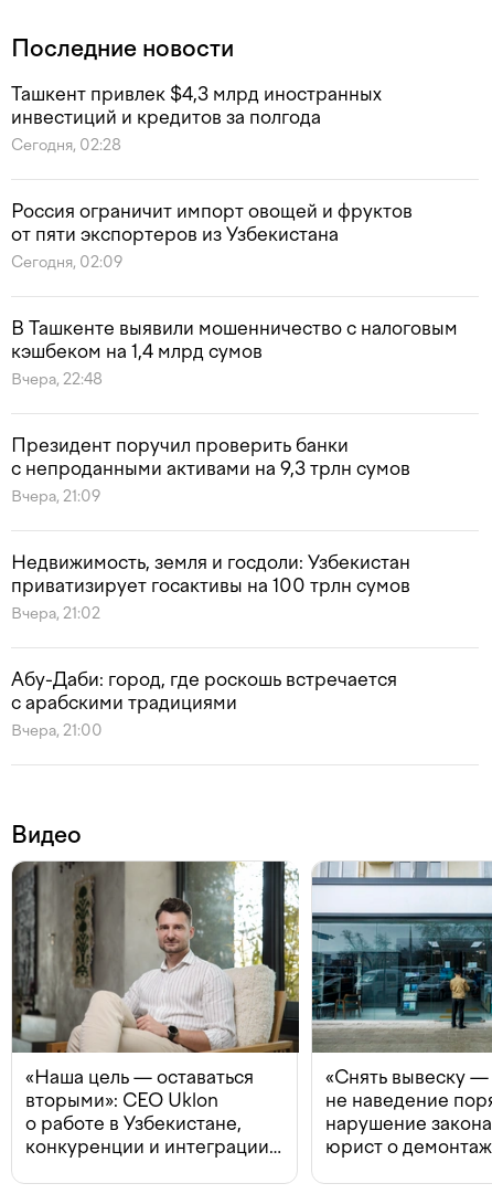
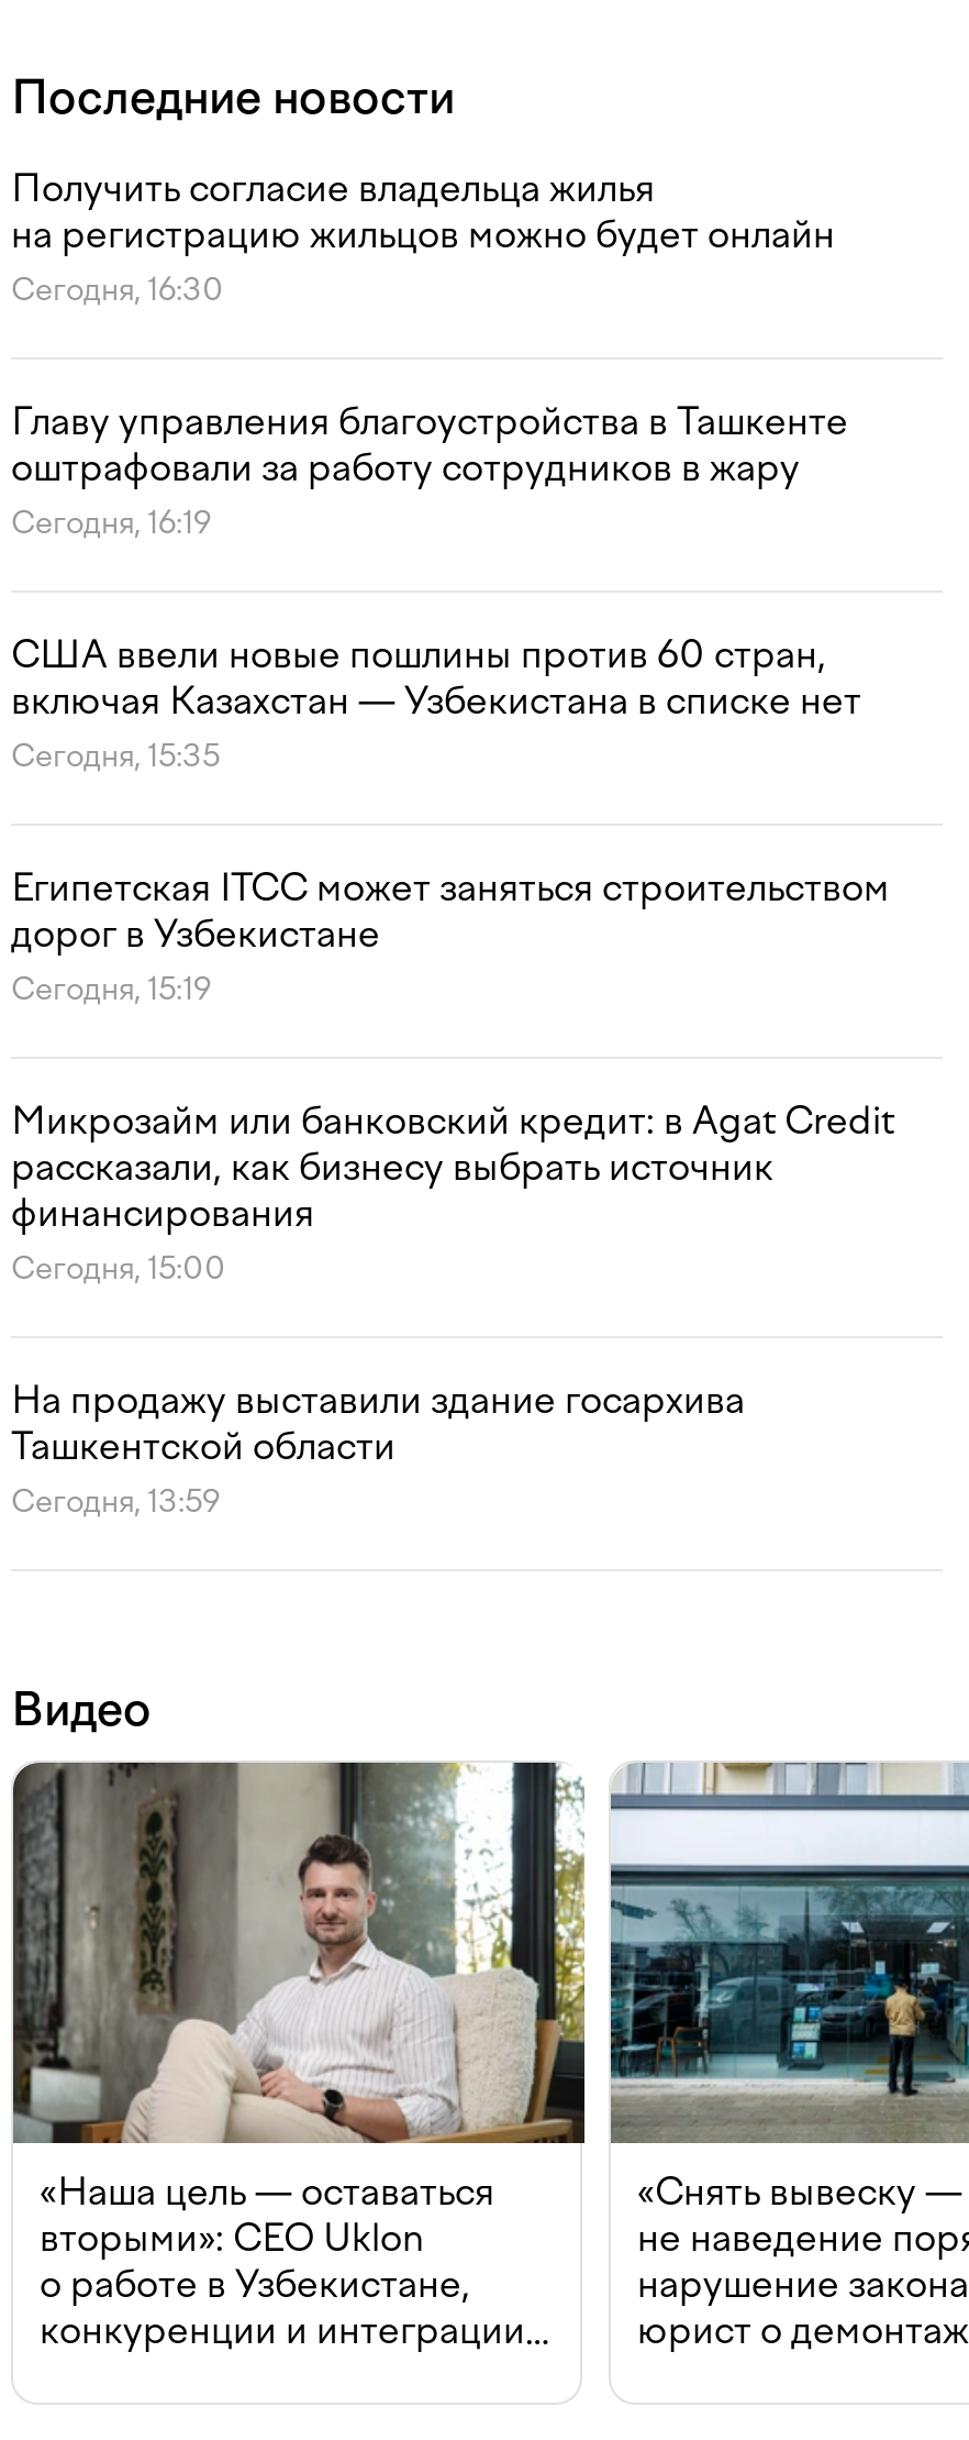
- Ташкент привлек $4,3 млрд иностранных
- инвестиций и кредитов за полгода
- Сегодня, 02:28
+ Получить согласие владельца жилья
+ на регистрацию жильцов можно будет онлайн
+ Сегодня, 16:30

- Россия ограничит импорт овощей и фруктов
- от пяти экспортеров из Узбекистана
- Сегодня, 02:09
+ Главу управления благоустройства в Ташкенте
+ оштрафовали за работу сотрудников в жару
+ Сегодня, 16:19

- В Ташкенте выявили мошенничество с налоговым
- кэшбеком на 1,4 млрд сумов
- Вчера, 22:48
+ США ввели новые пошлины против 60 стран,
+ включая Казахстан — Узбекистана в списке нет
+ Сегодня, 15:35

- Президент поручил проверить банки
- с непроданными активами на 9,3 трлн сумов
- Вчера, 21:09
+ Египетская ITCC может заняться строительством
+ дорог в Узбекистане
+ Сегодня, 15:19

- Недвижимость, земля и госдоли: Узбекистан
- приватизирует госактивы на 100 трлн сумов
- Вчера, 21:02
+ Микрозайм или банковский кредит: в Agat Credit
+ рассказали, как бизнесу выбрать источник
+ финансирования
+ Сегодня, 15:00

- Абу-Даби: город, где роскошь встречается
- с арабскими традициями
- Вчера, 21:00
+ На продажу выставили здание госархива
+ Ташкентской области
+ Сегодня, 13:59
